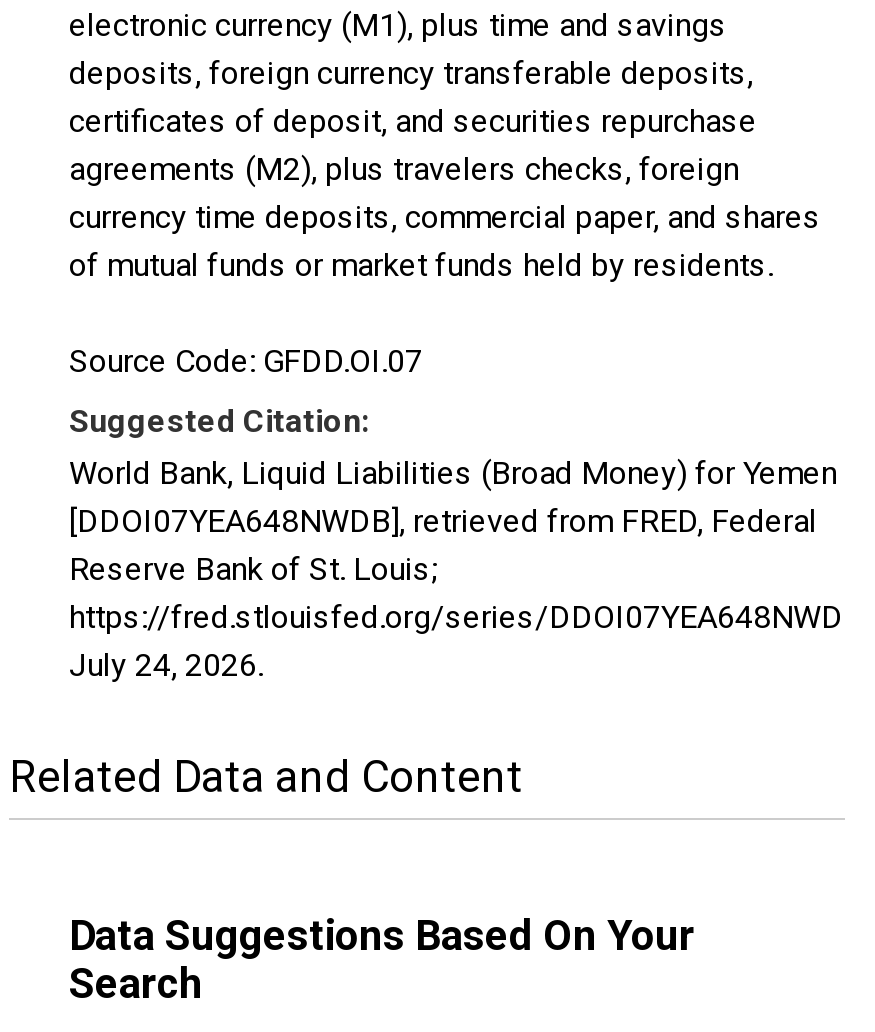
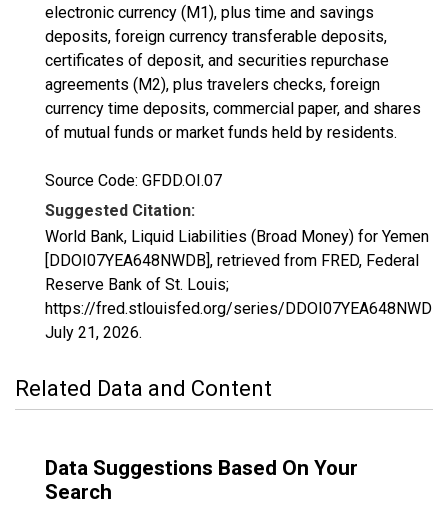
- July 24, 2026.
+ July 21, 2026.
